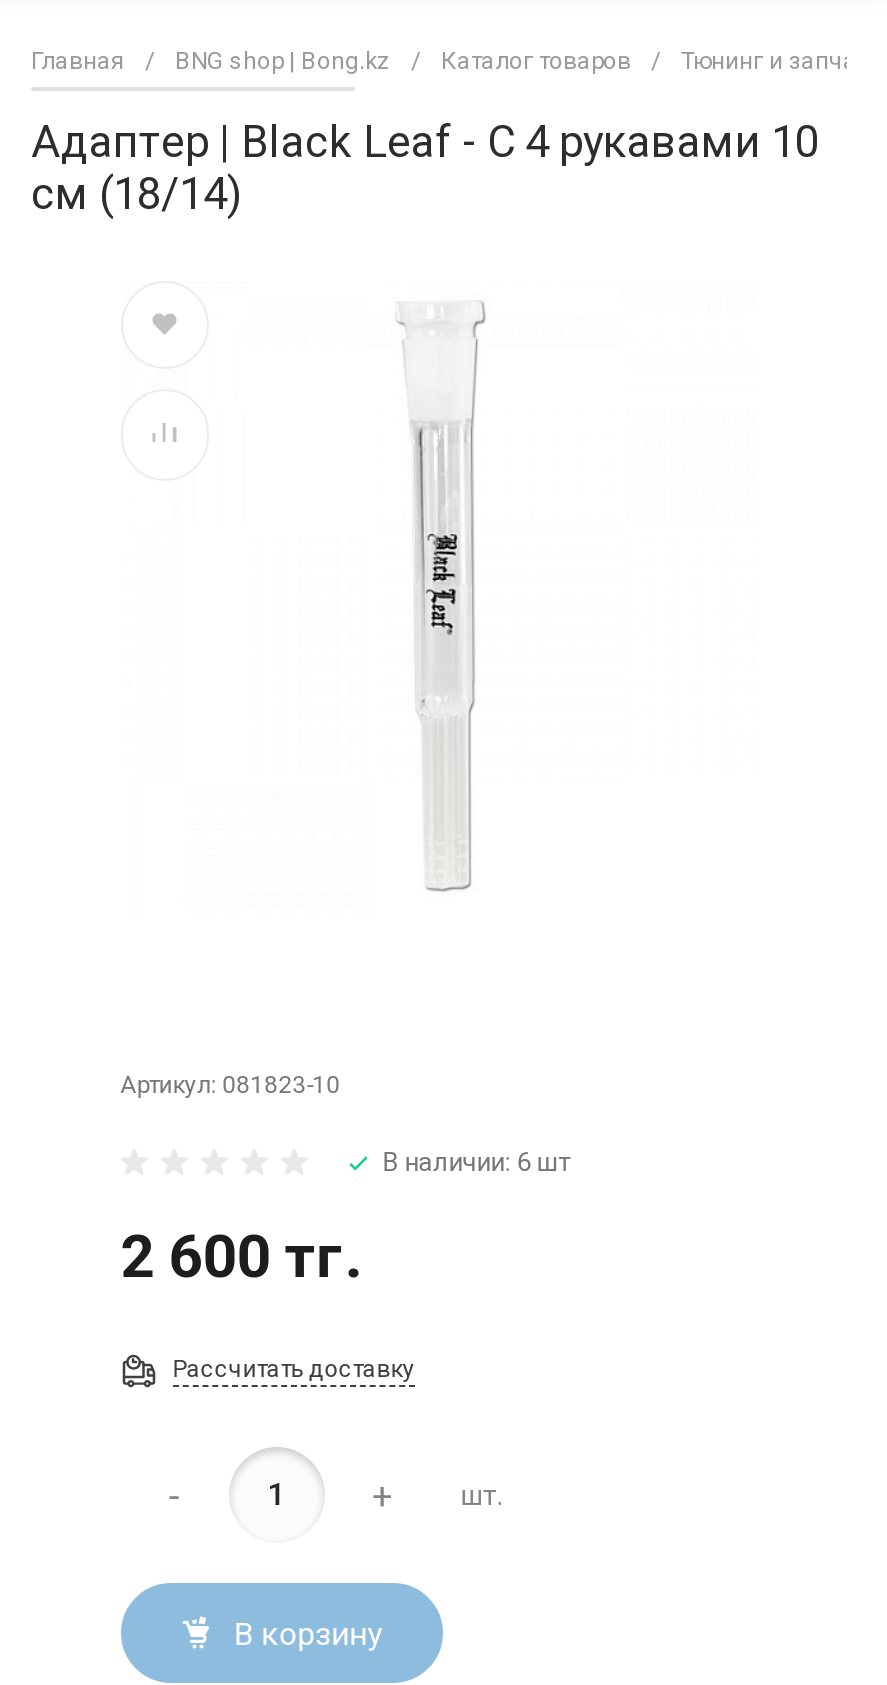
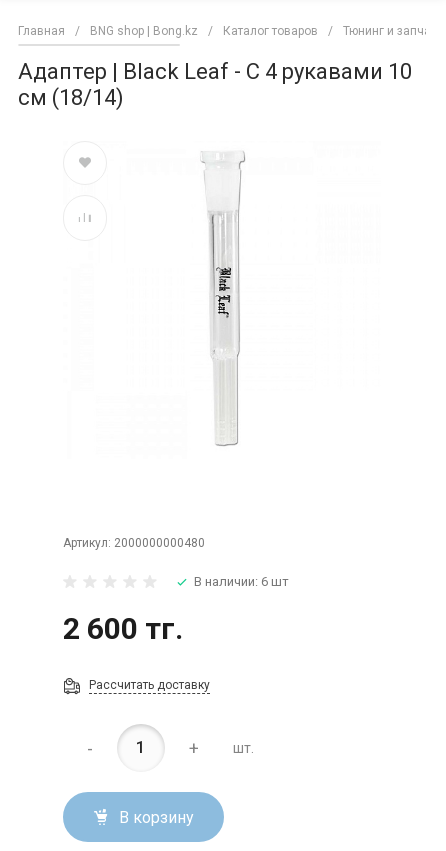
- Артикул: 081823-10
+ Артикул: 2000000000480
